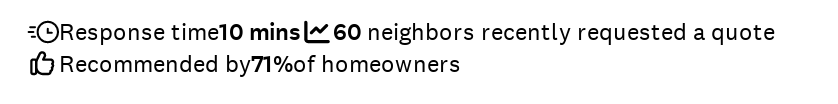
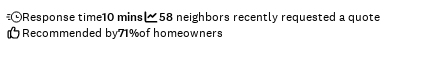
- 60 neighbors recently requested a quote
+ 58 neighbors recently requested a quote
